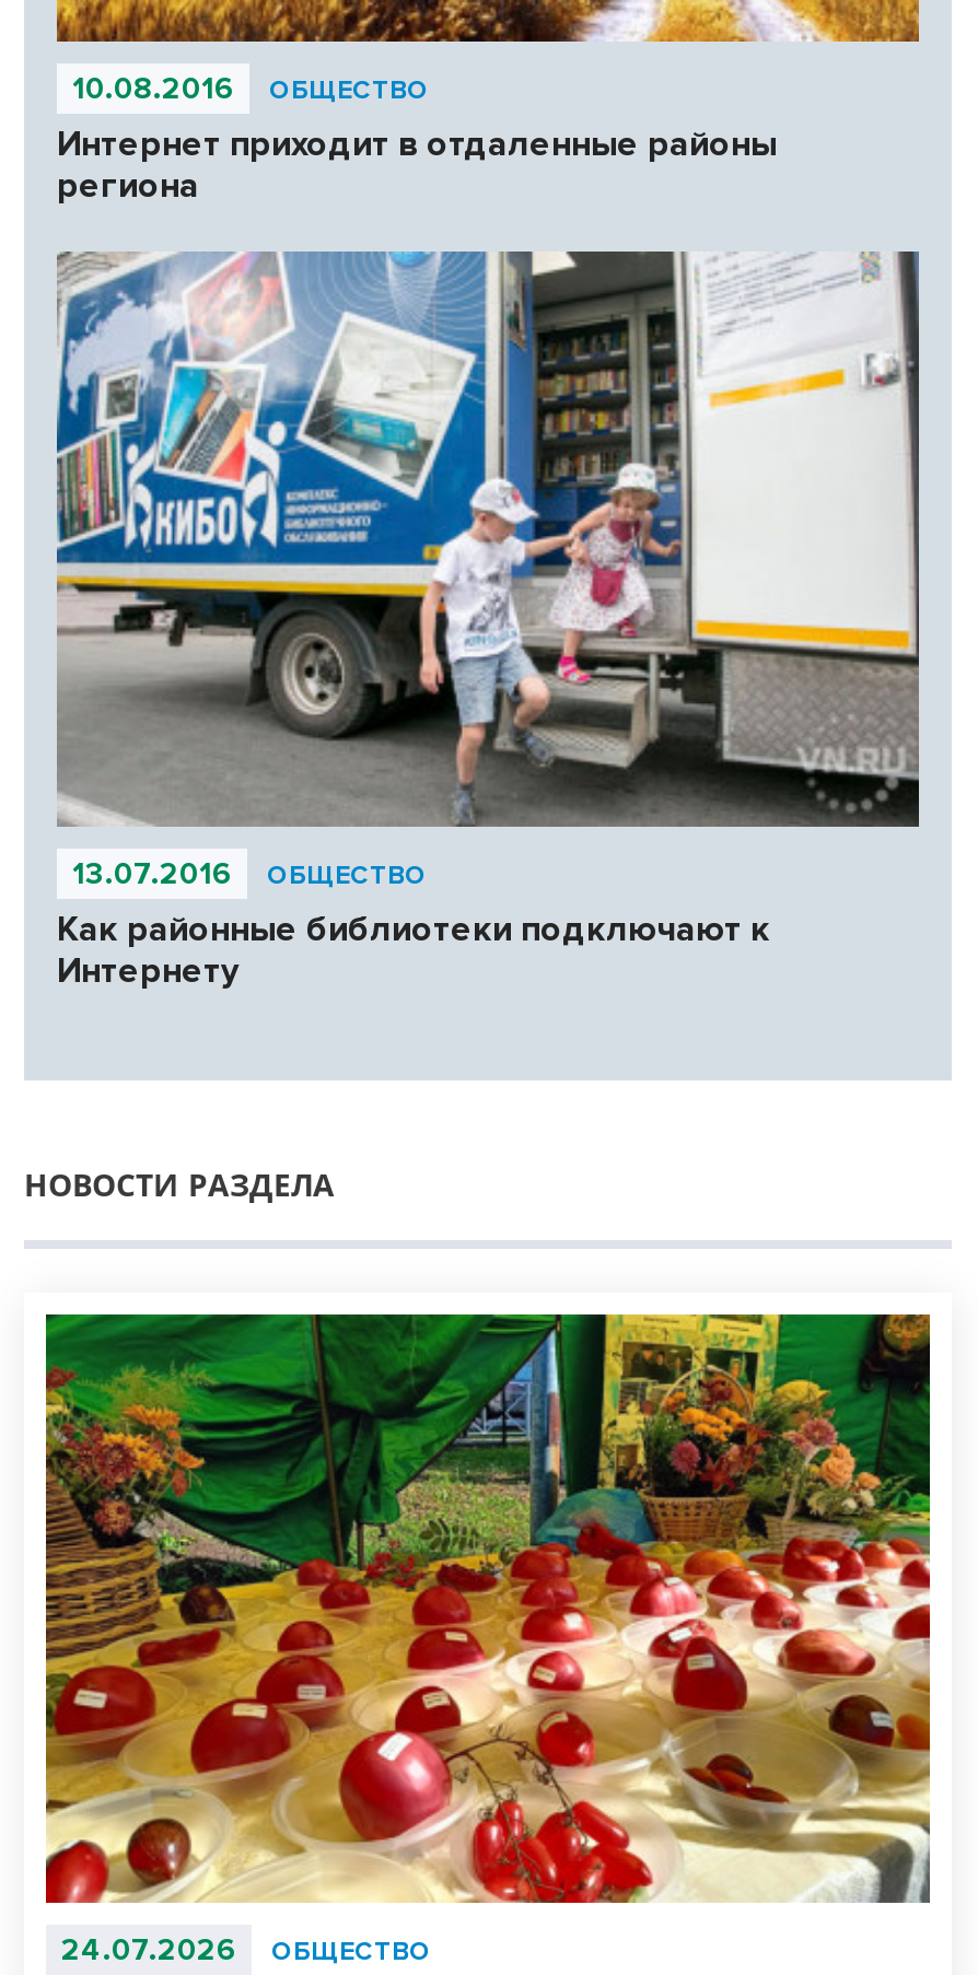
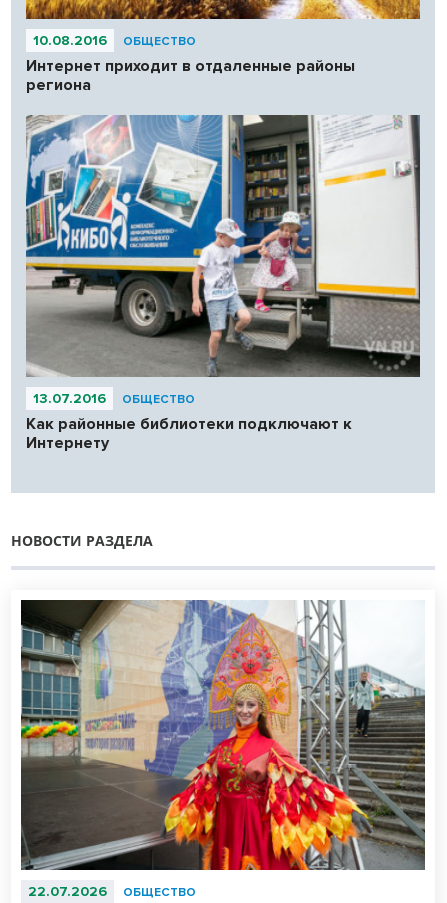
- [image]
- 24.07.2026 ОБЩЕСТВО
+ [image]
+ 22.07.2026 ОБЩЕСТВО
